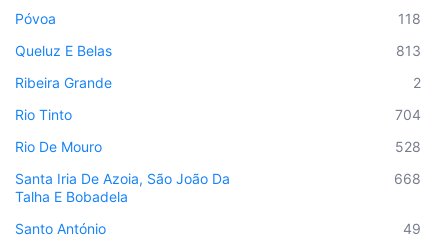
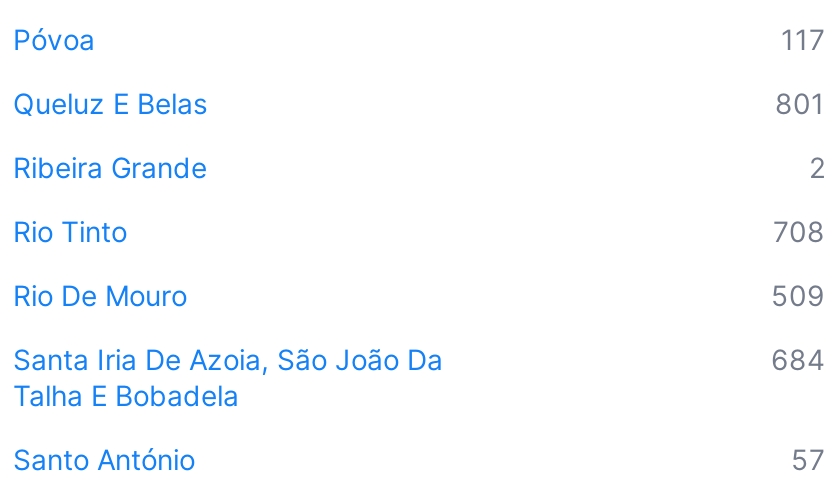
- 118
+ 117

- 813
+ 801

- 704
+ 708

- 528
+ 509

- 668
+ 684

- 49
+ 57
